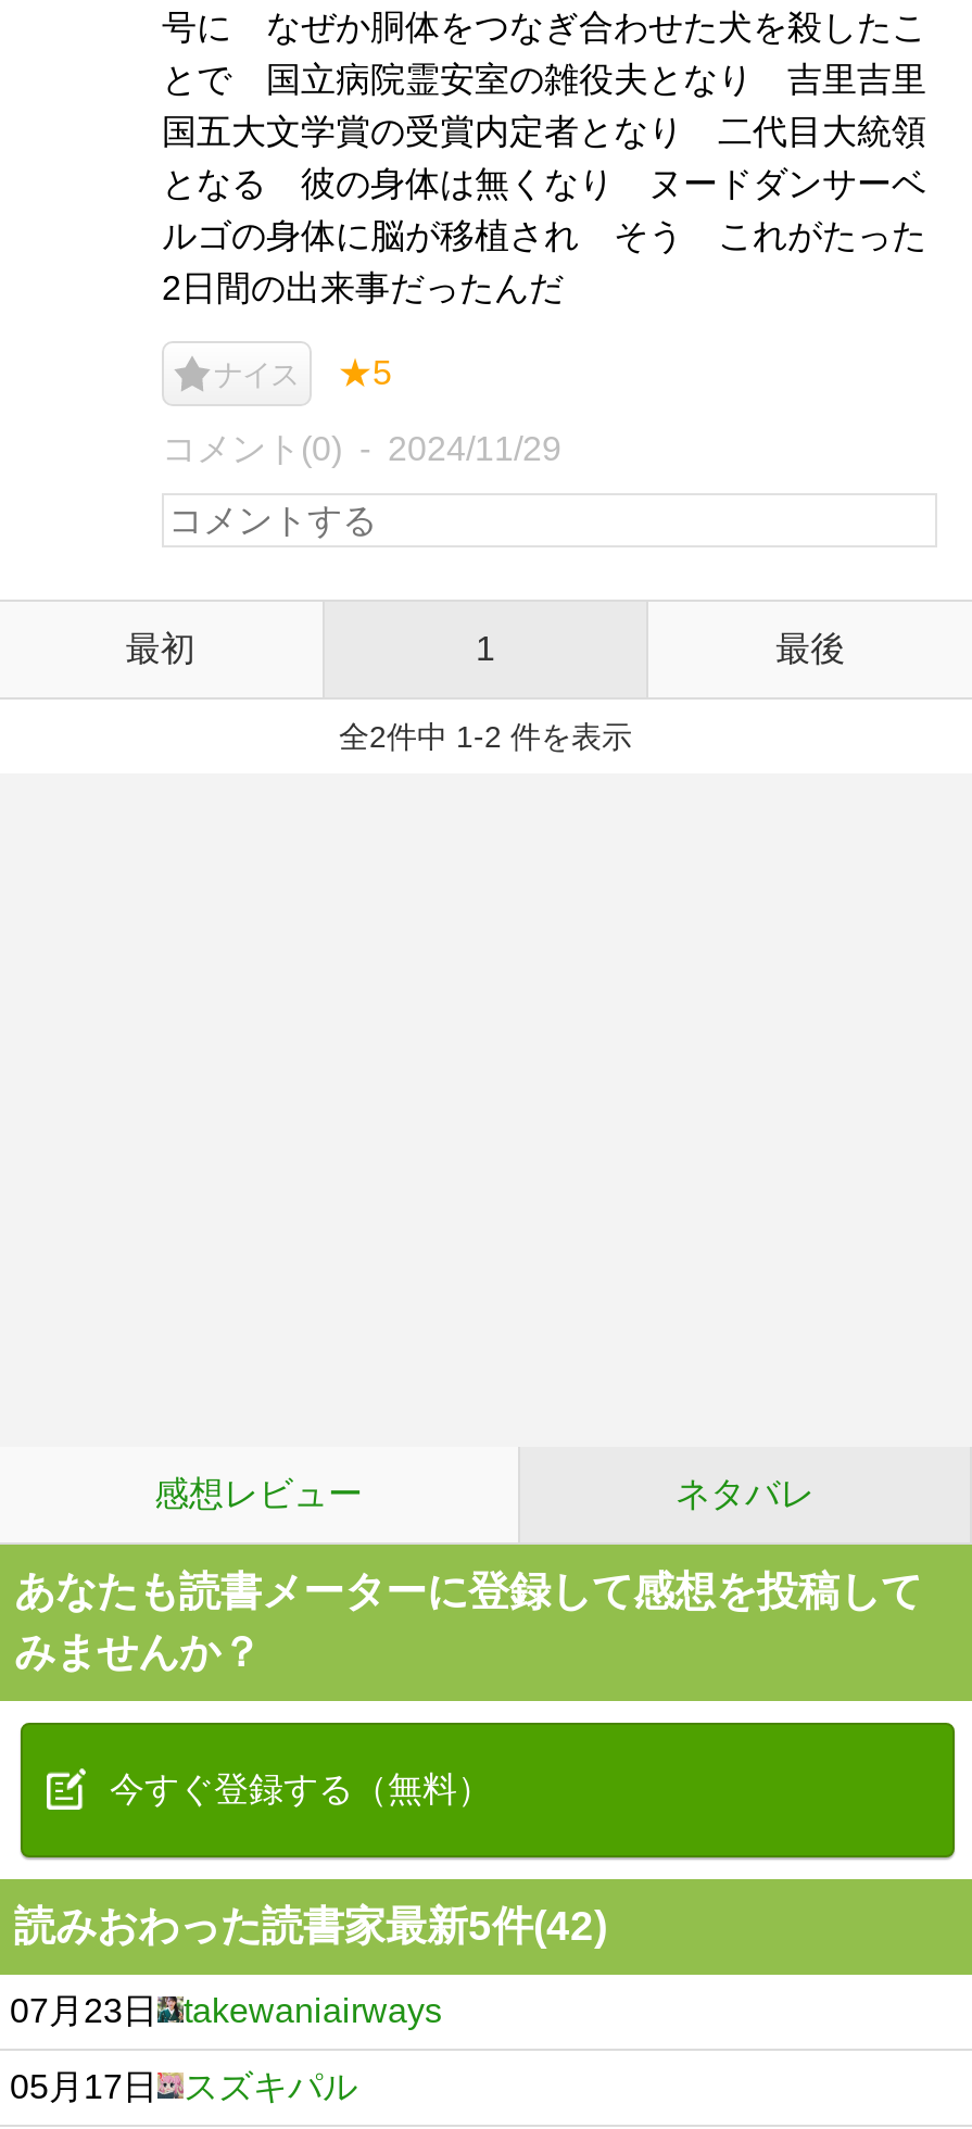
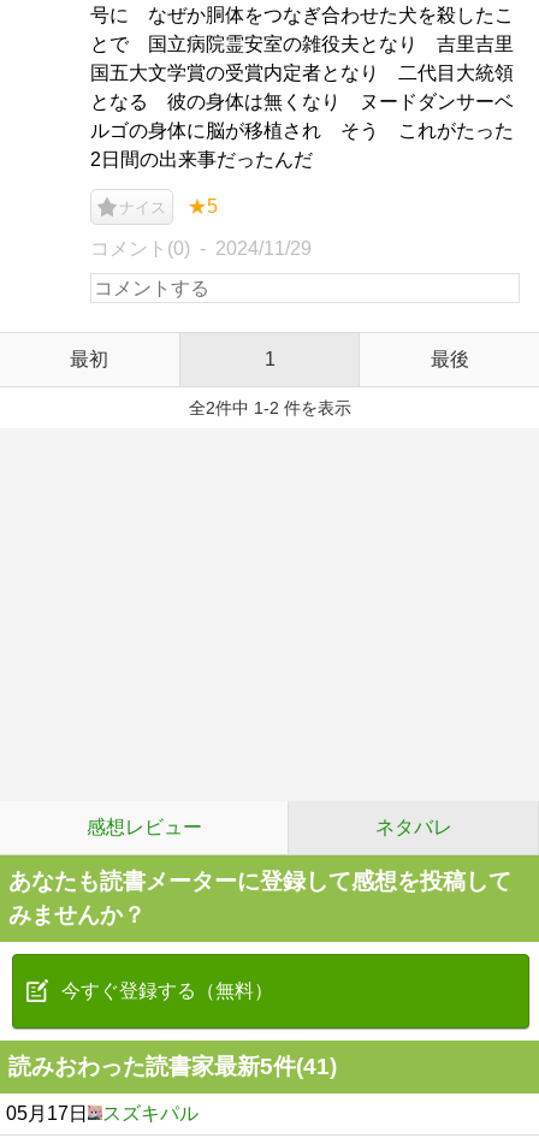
- 読みおわった読書家最新5件(42)
- 07月23日
- takewaniairways
+ 読みおわった読書家最新5件(41)
